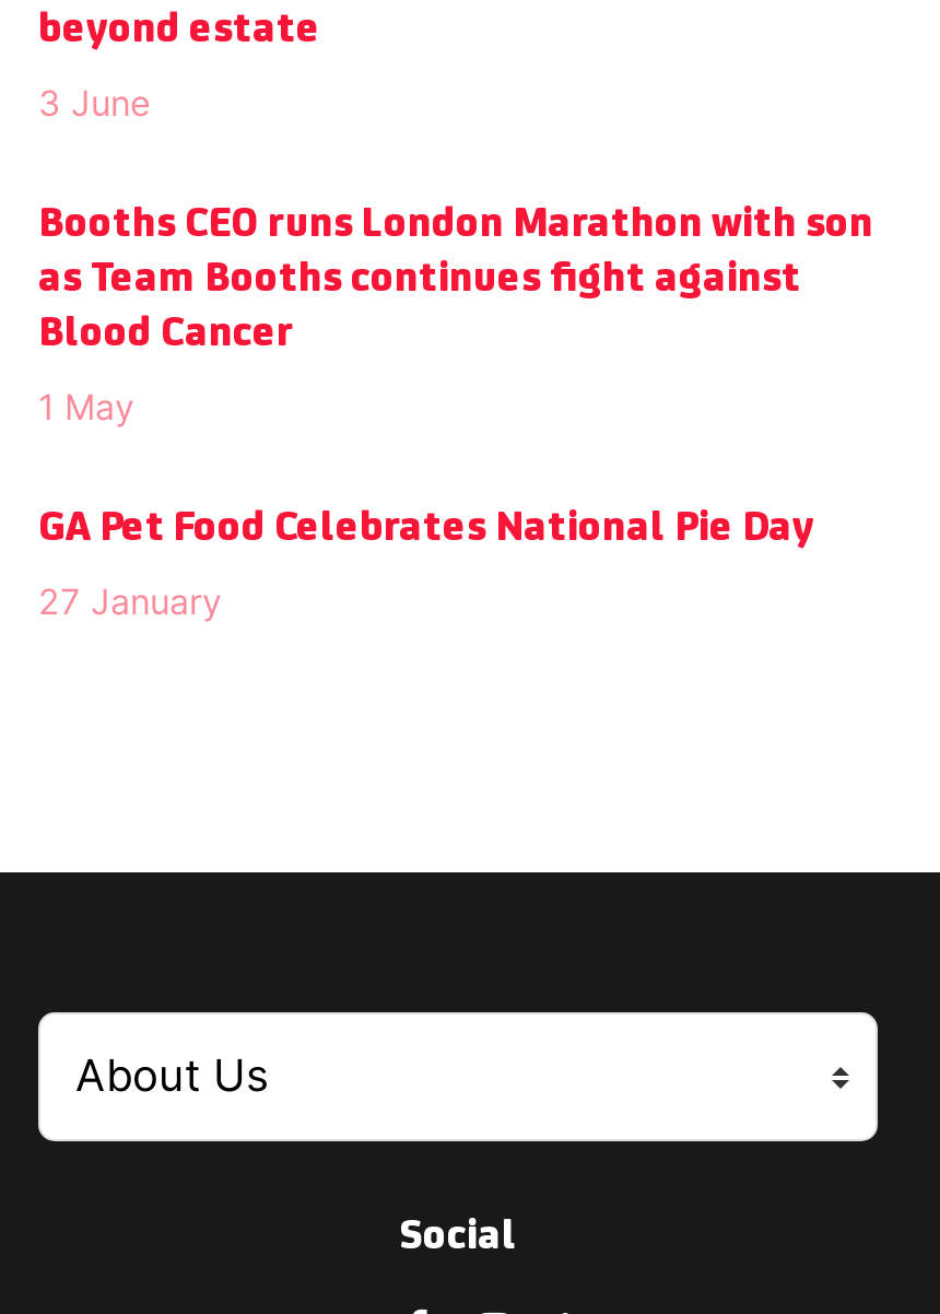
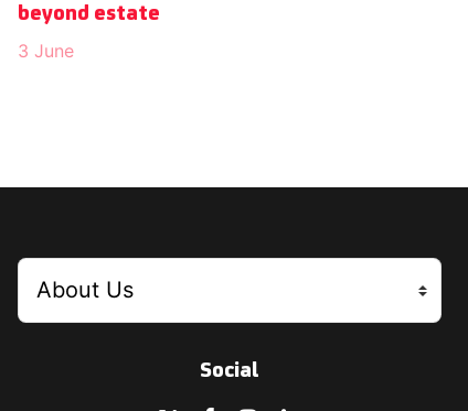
- Booths CEO runs London Marathon with son
- as Team Booths continues fight against
- Blood Cancer
- 1 May
- GA Pet Food Celebrates National Pie Day
- 27 January
